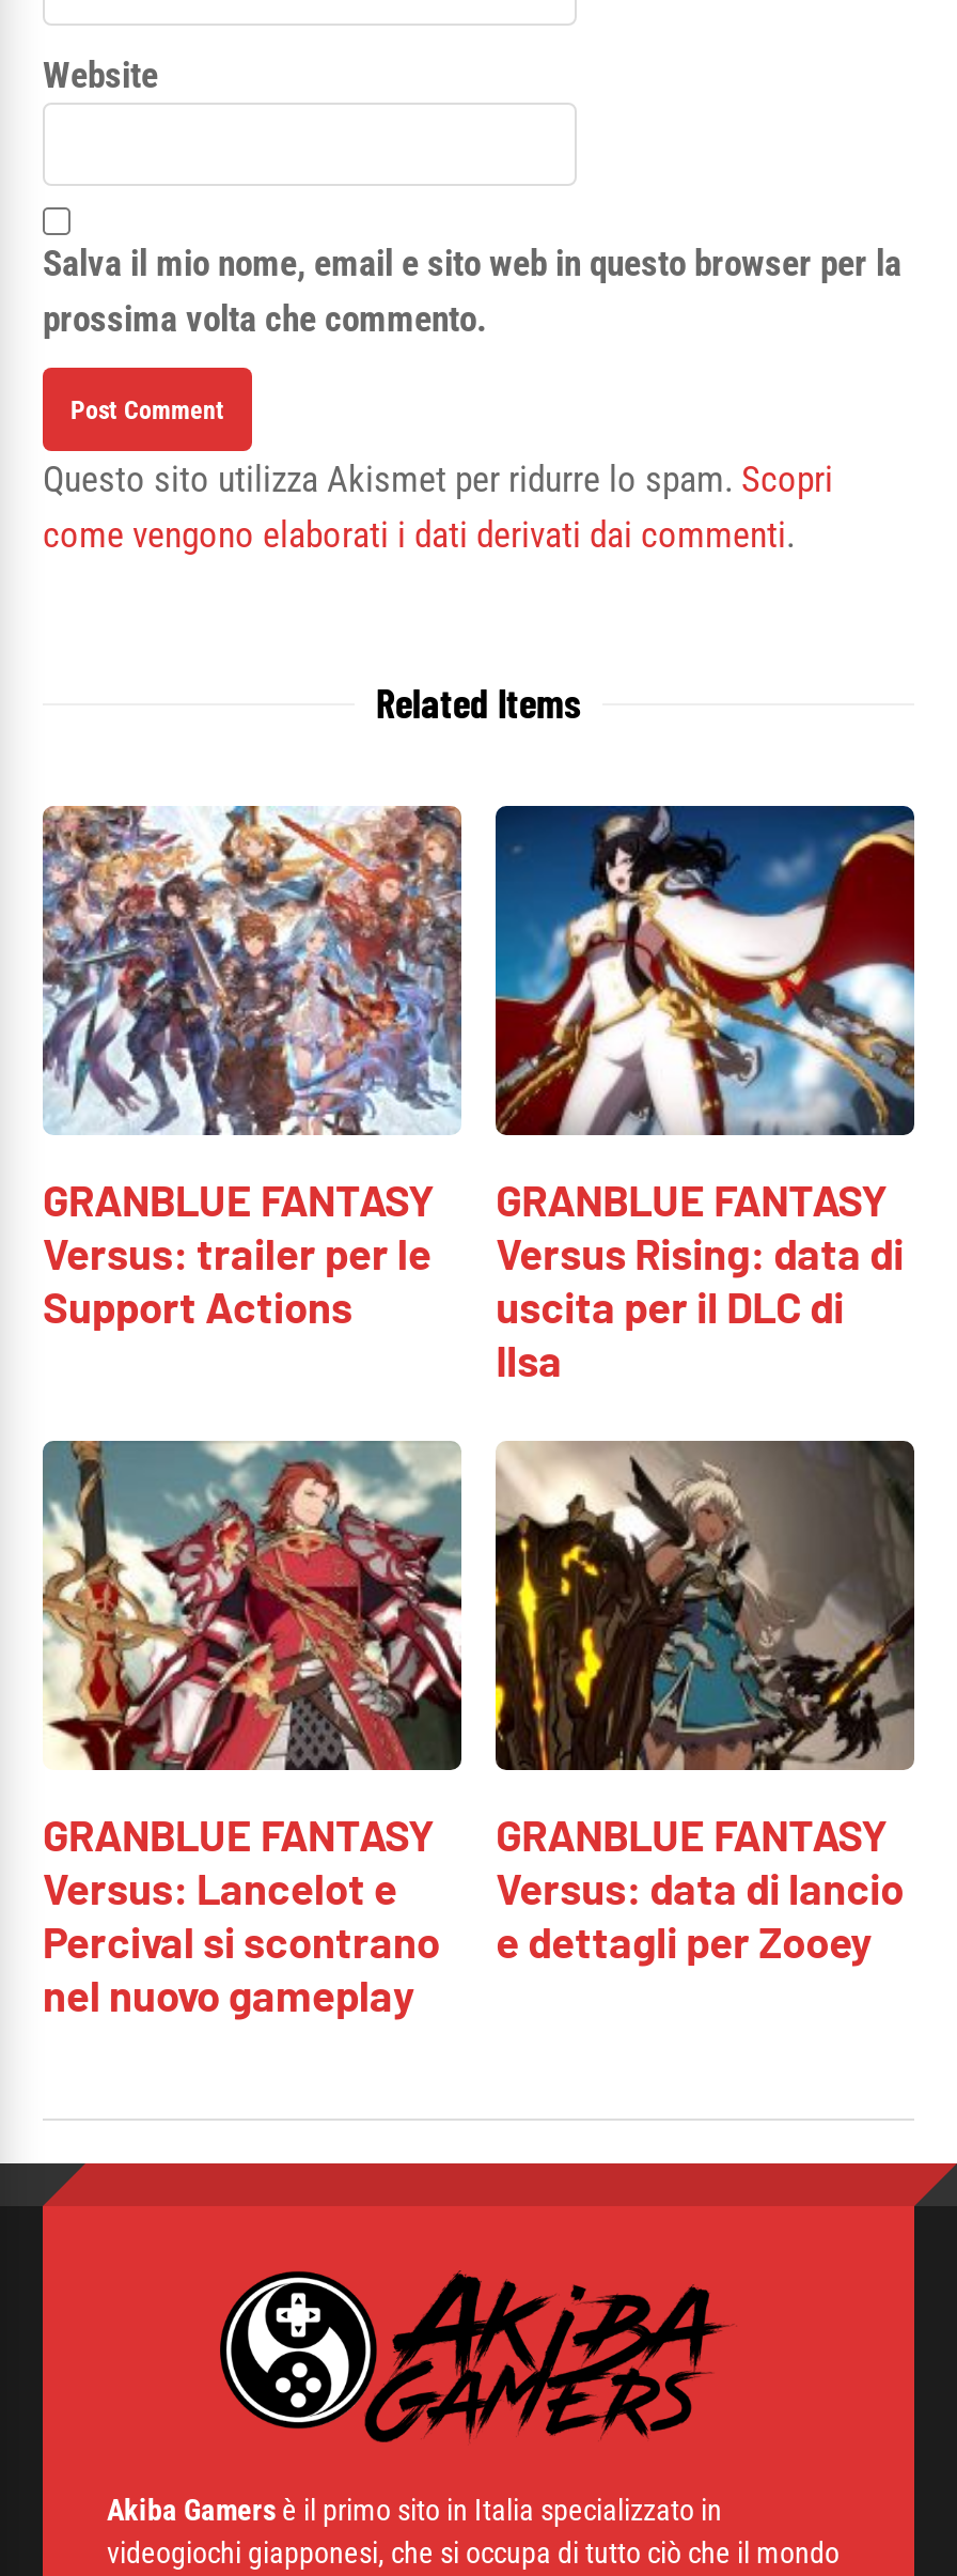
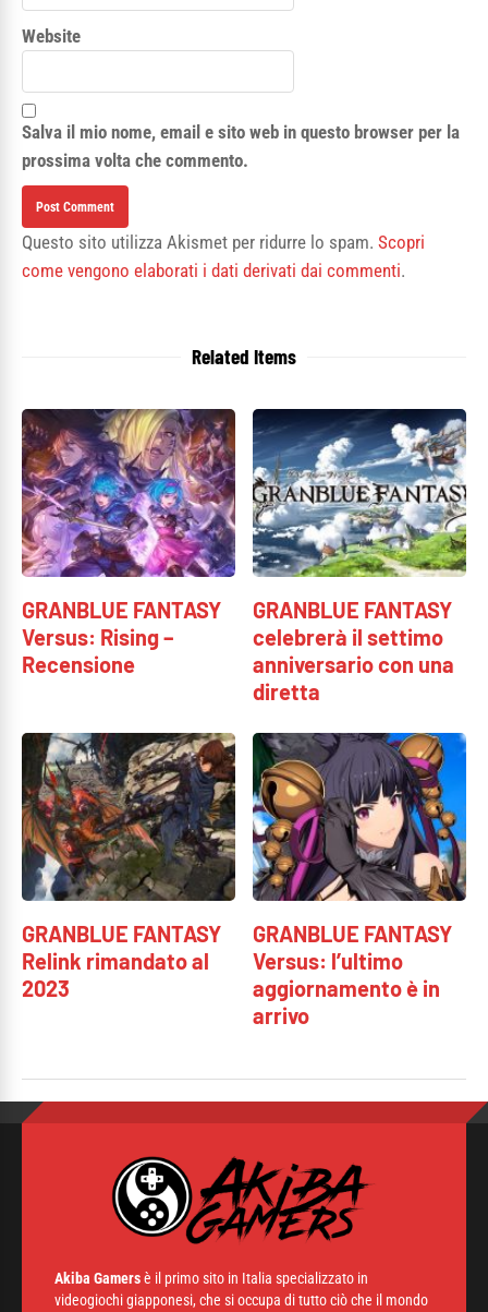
- [image]
+ [image]

- [image]
+ [image]

- Versus: trailer per le
- Support Actions
+ Versus: Rising –
+ Recensione

- Versus Rising: data di
- uscita per il DLC di
- Ilsa
+ celebrerà il settimo
+ anniversario con una
+ diretta

- [image]
+ [image]

- [image]
+ [image]

- Versus: Lancelot e
- Percival si scontrano
- nel nuovo gameplay
+ Relink rimandato al
+ 2023

- Versus: data di lancio
- e dettagli per Zooey
+ Versus: l’ultimo
+ aggiornamento è in
+ arrivo
